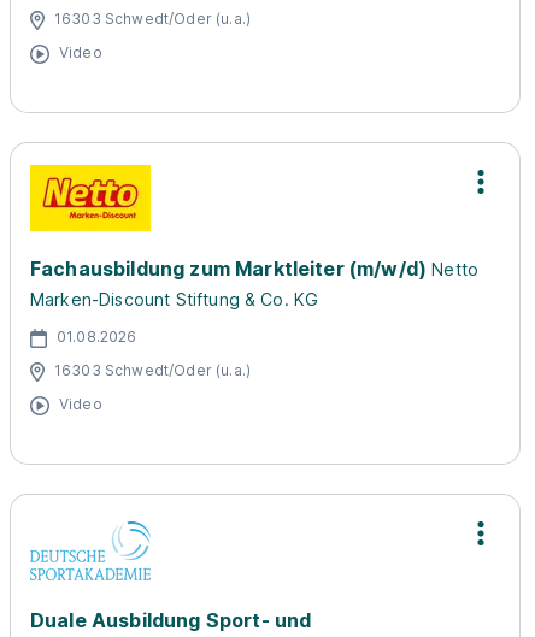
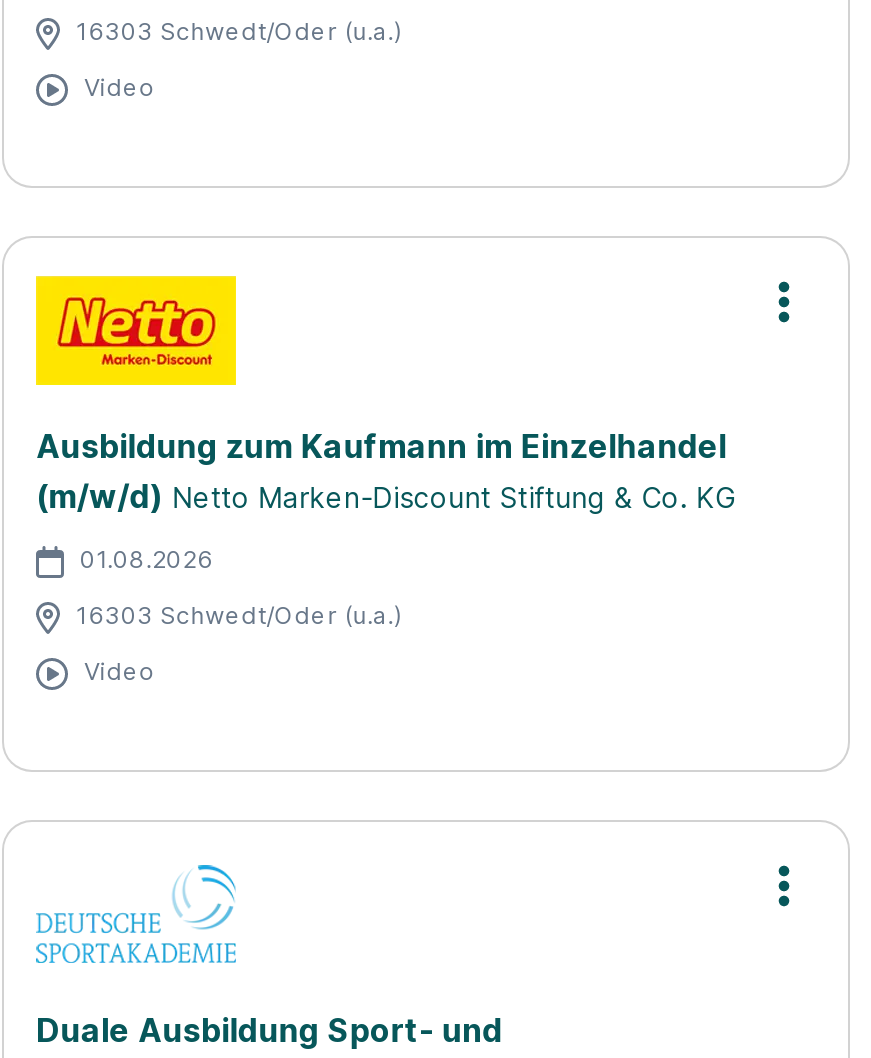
- Fachausbildung zum Marktleiter (m/w/d) Netto
- Marken-Discount Stiftung & Co. KG
+ Ausbildung zum Kaufmann im Einzelhandel
+ (m/w/d) Netto Marken-Discount Stiftung & Co. KG
